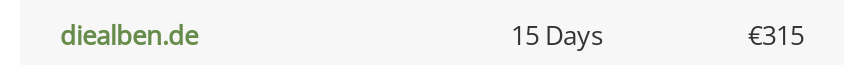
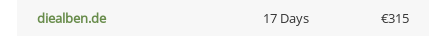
- 15 Days
+ 17 Days
